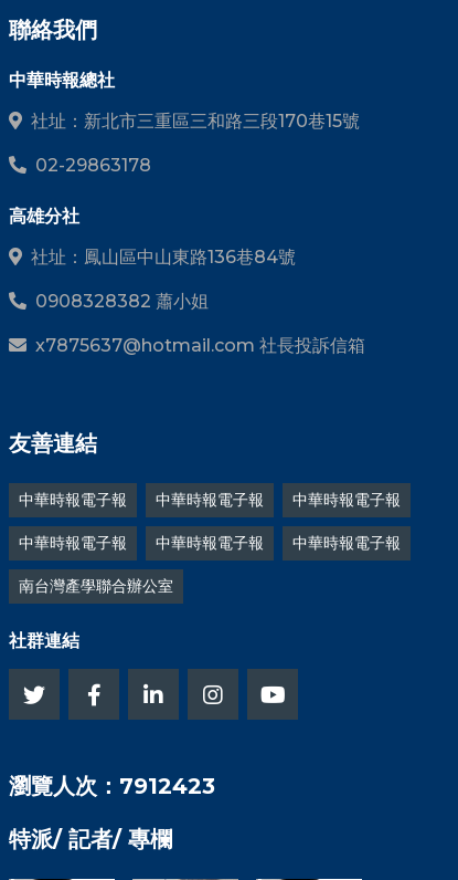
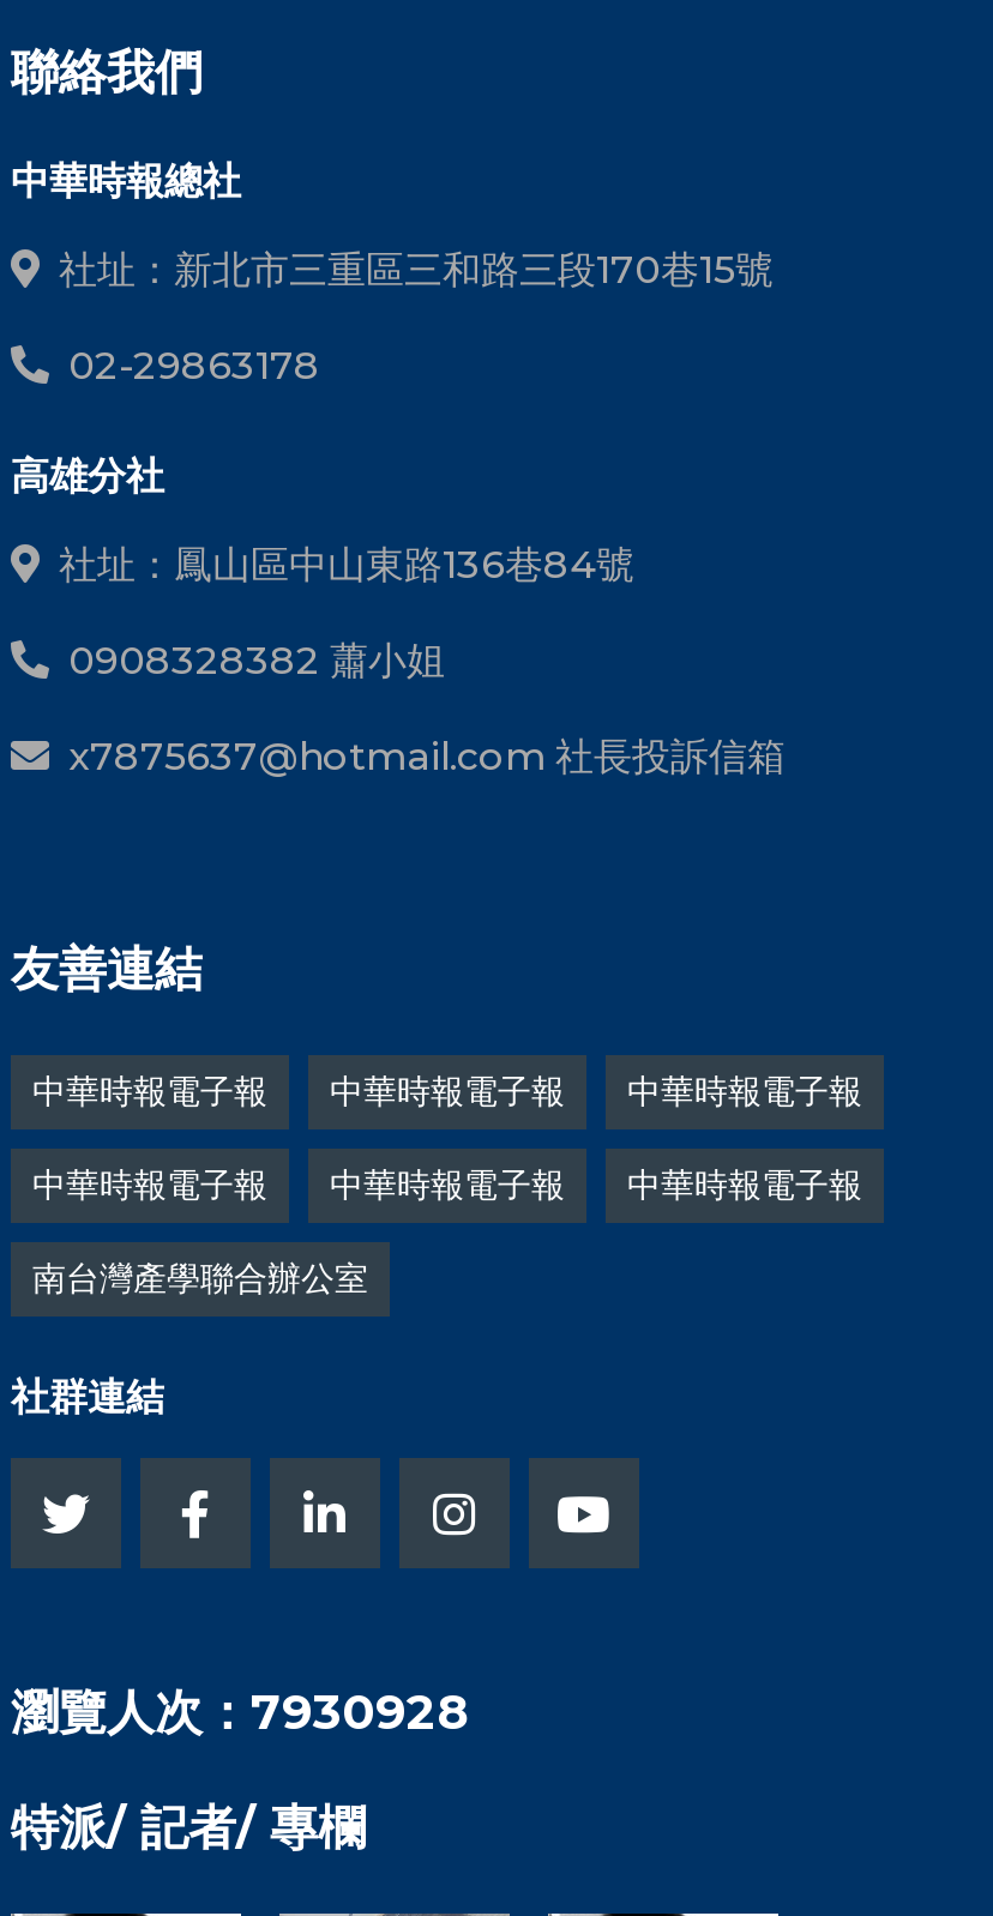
- 瀏覽人次：7912423
+ 瀏覽人次：7930928
